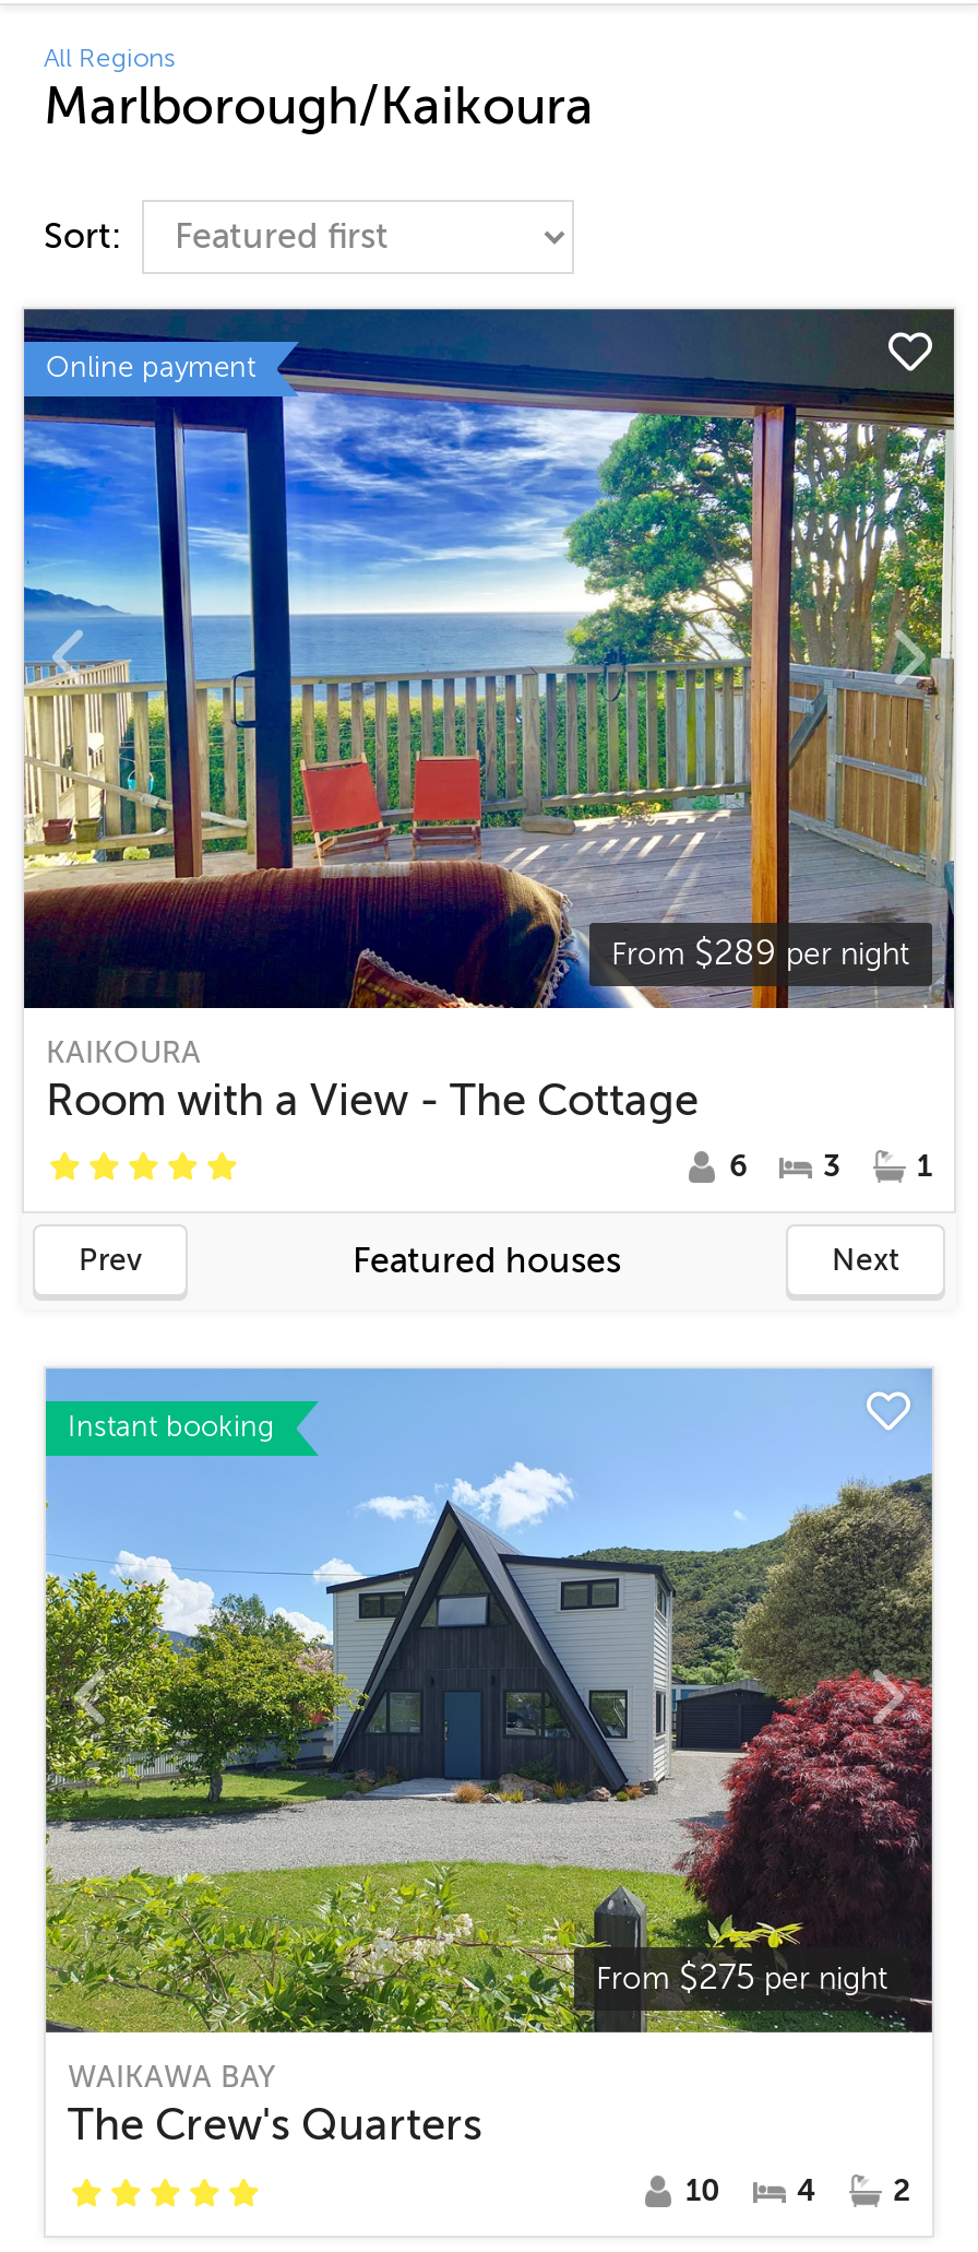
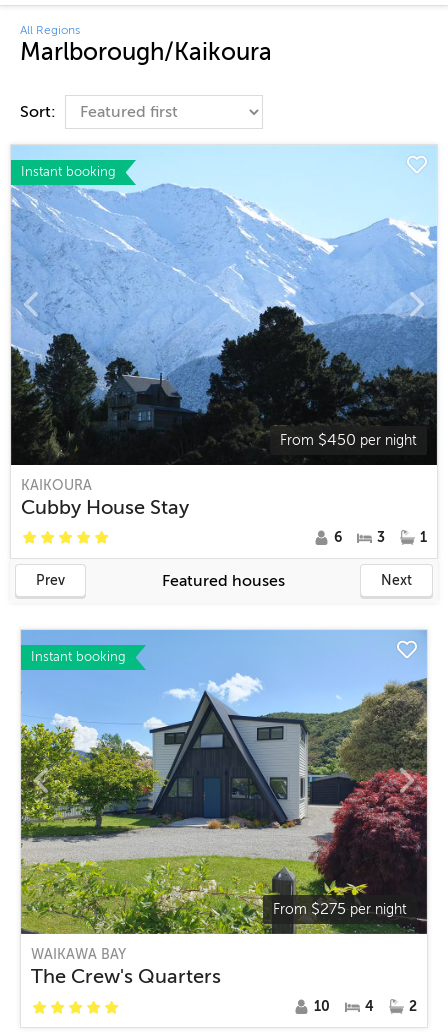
- [image]
- Online payment
+ [image]
+ Instant booking

- From $289 per night
+ From $450 per night

- Room with a View - The Cottage
+ Cubby House Stay
